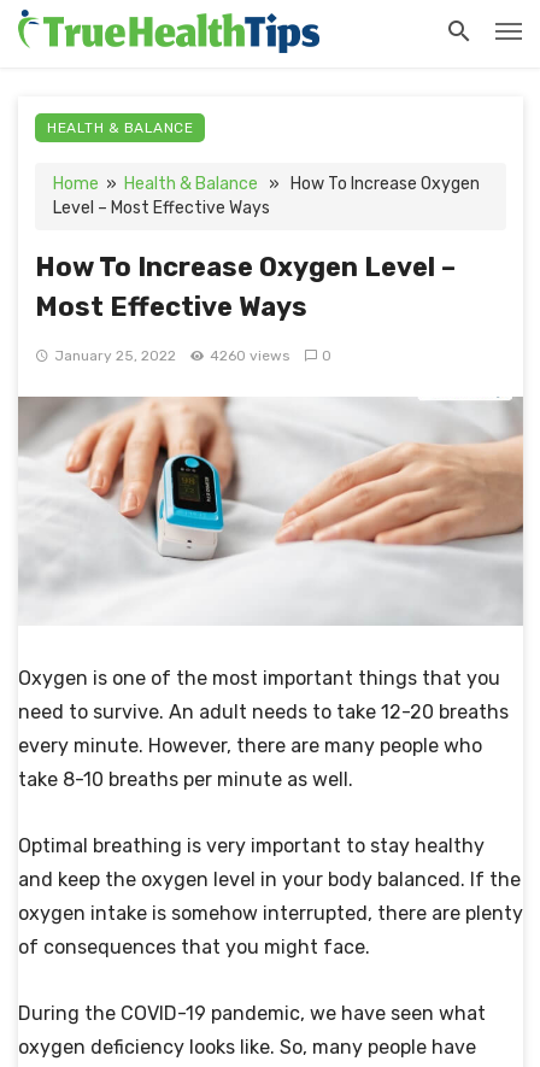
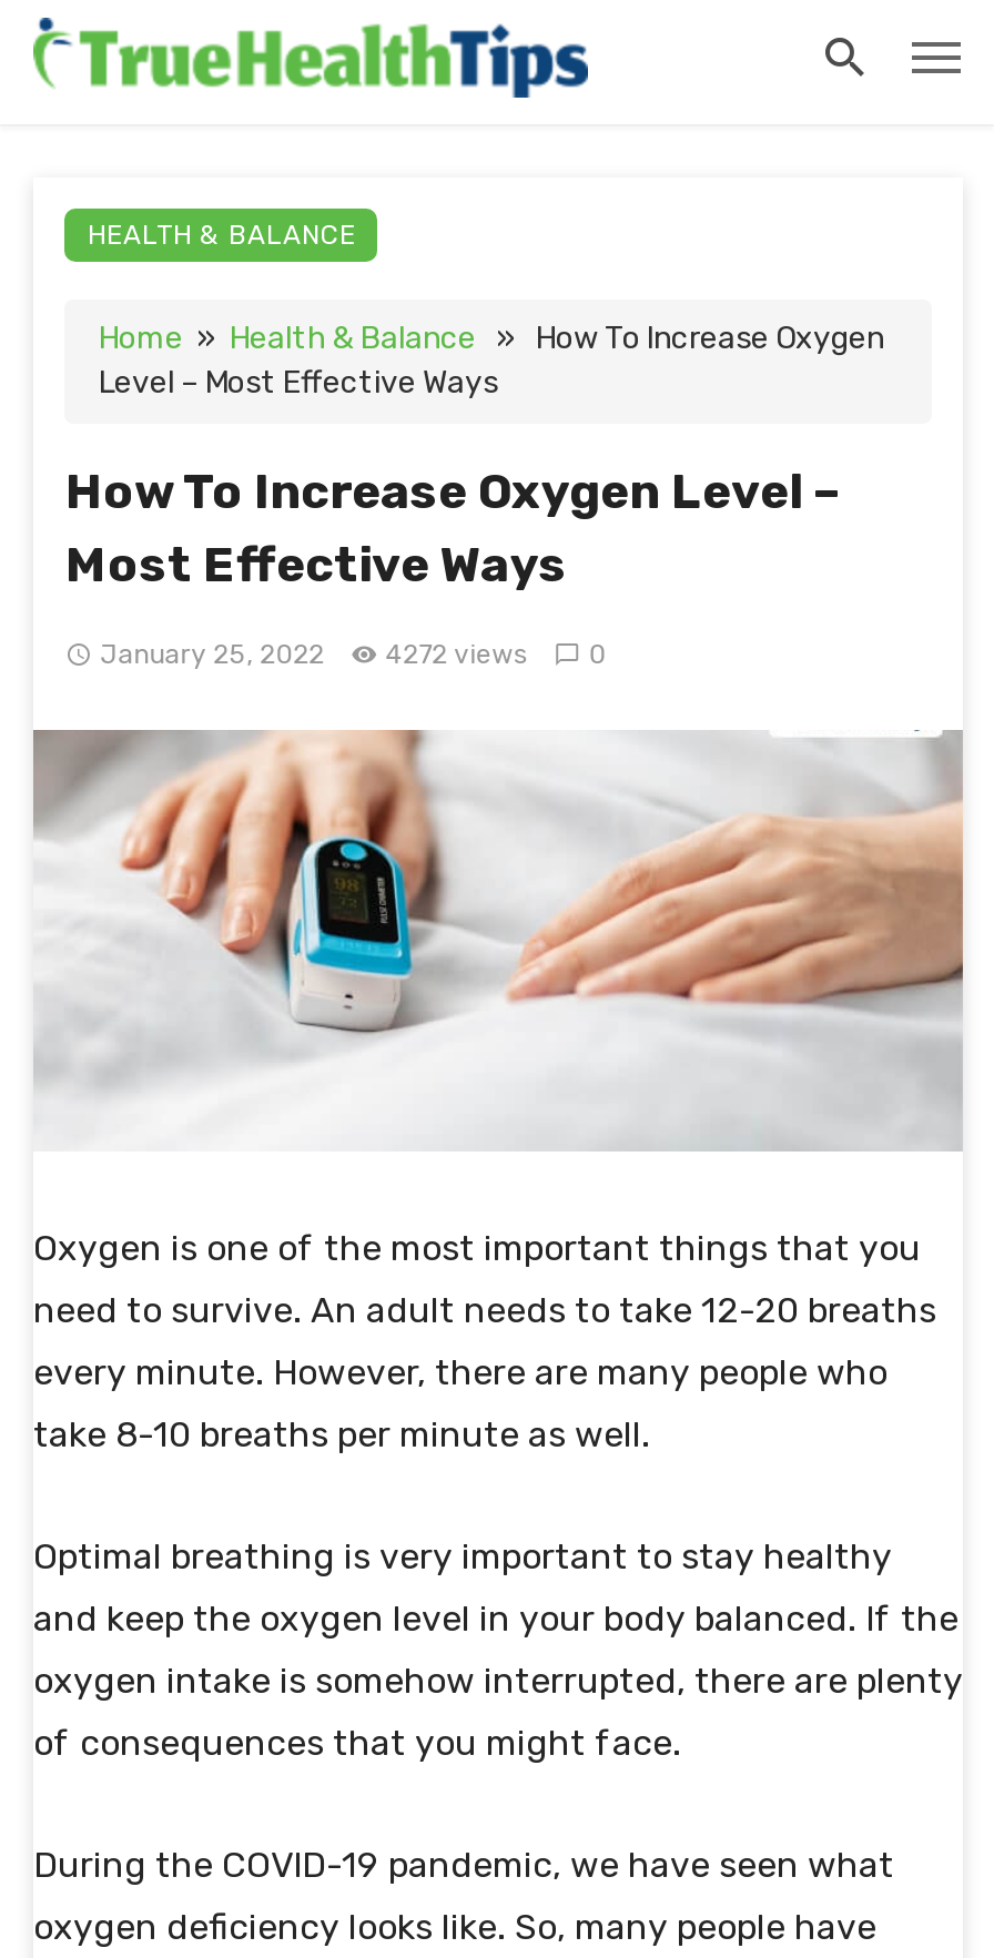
- January 25, 2022 4260 views 0
+ January 25, 2022 4272 views 0
